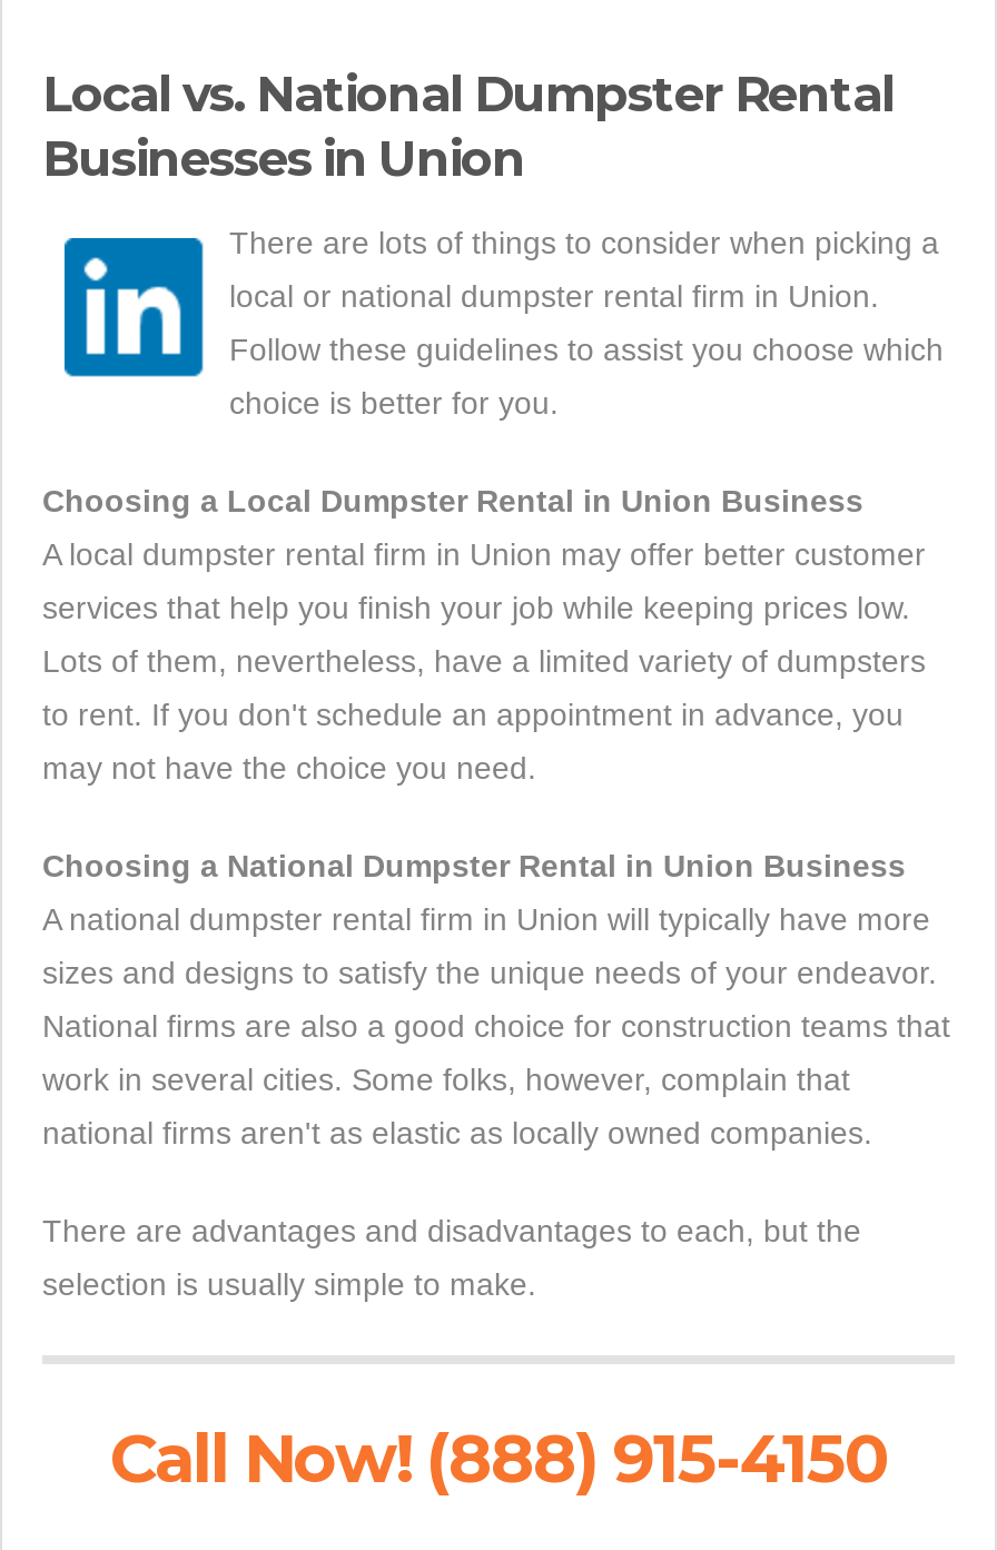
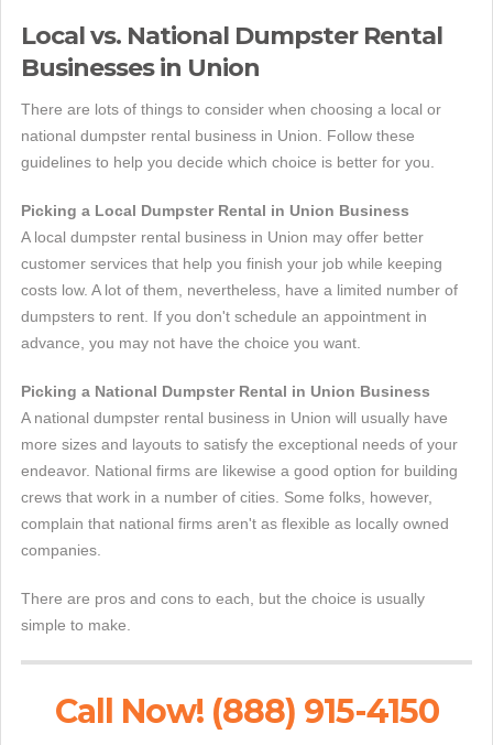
- There are lots of things to consider when picking a
+ There are lots of things to consider when choosing a local or

- local or national dumpster rental firm in Union.
+ national dumpster rental business in Union. Follow these

- Follow these guidelines to assist you choose which
+ guidelines to help you decide which choice is better for you.

- choice is better for you.
+ Picking a Local Dumpster Rental in Union Business

- Choosing a Local Dumpster Rental in Union Business
+ A local dumpster rental business in Union may offer better

- A local dumpster rental firm in Union may offer better customer
+ customer services that help you finish your job while keeping

- services that help you finish your job while keeping prices low.
+ costs low. A lot of them, nevertheless, have a limited number of

- Lots of them, nevertheless, have a limited variety of dumpsters
+ dumpsters to rent. If you don't schedule an appointment in

- to rent. If you don't schedule an appointment in advance, you
+ advance, you may not have the choice you want.

- may not have the choice you need.
+ Picking a National Dumpster Rental in Union Business

- Choosing a National Dumpster Rental in Union Business
+ A national dumpster rental business in Union will usually have

- A national dumpster rental firm in Union will typically have more
+ more sizes and layouts to satisfy the exceptional needs of your

- sizes and designs to satisfy the unique needs of your endeavor.
+ endeavor. National firms are likewise a good option for building

- National firms are also a good choice for construction teams that
+ crews that work in a number of cities. Some folks, however,

- work in several cities. Some folks, however, complain that
+ complain that national firms aren't as flexible as locally owned

- national firms aren't as elastic as locally owned companies.
+ companies.

- There are advantages and disadvantages to each, but the
+ There are pros and cons to each, but the choice is usually

- selection is usually simple to make.
+ simple to make.
